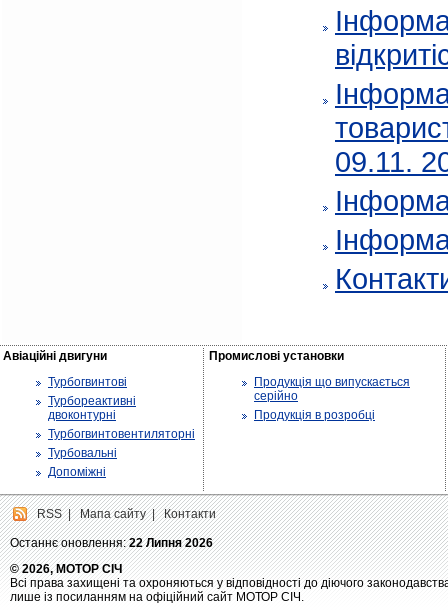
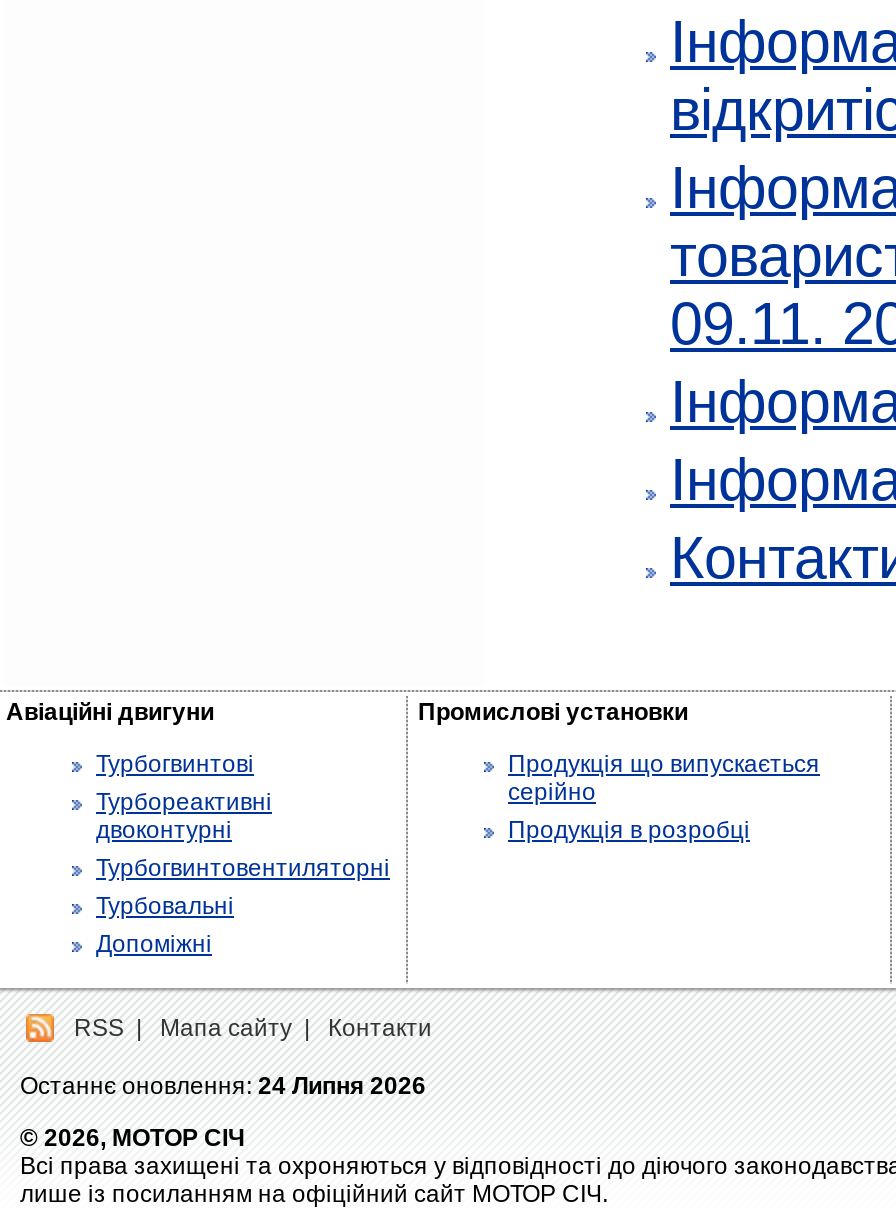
- Останнє оновлення: 22 Липня 2026
+ Останнє оновлення: 24 Липня 2026
